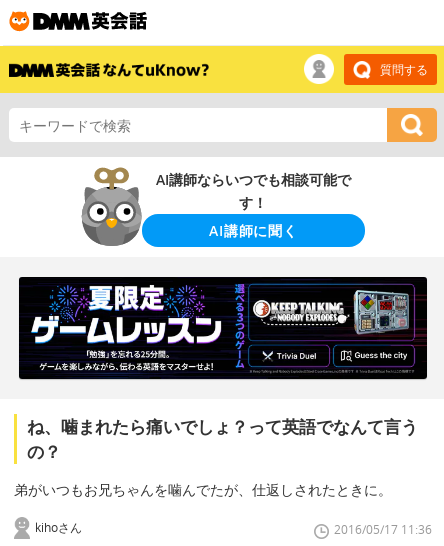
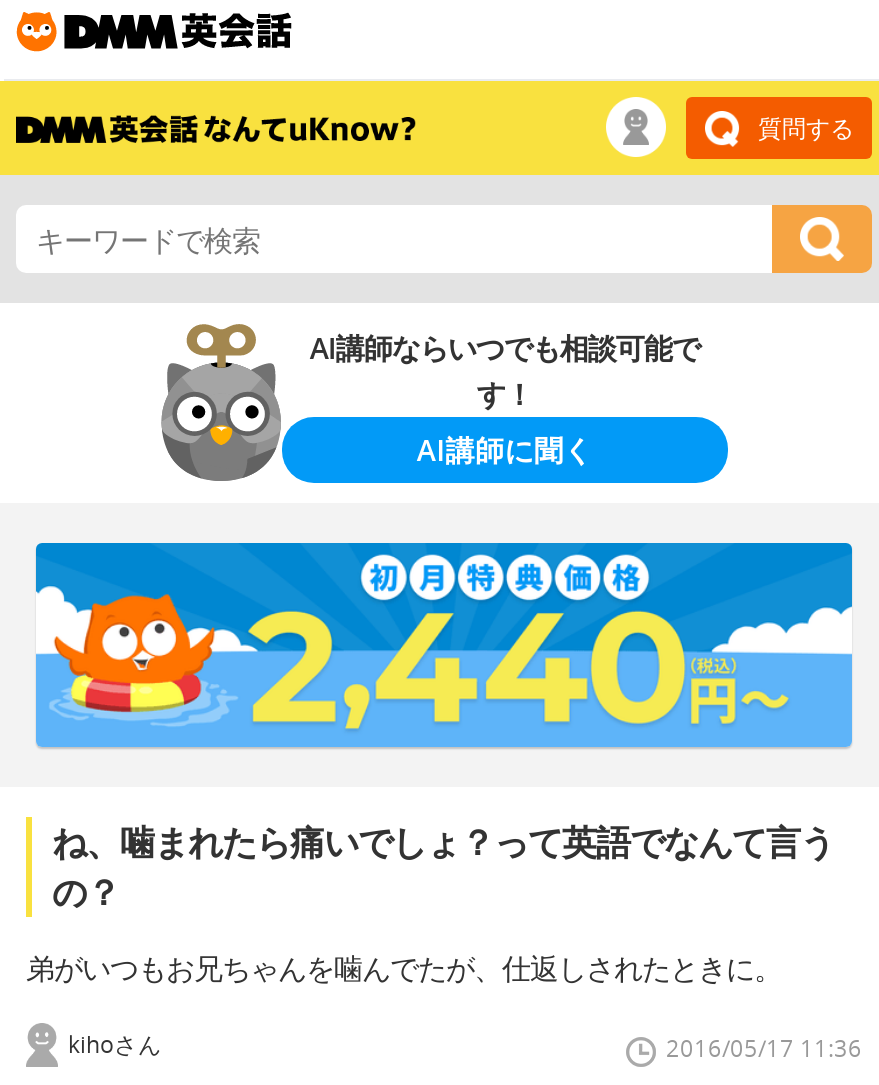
- [image]
+ [image]
